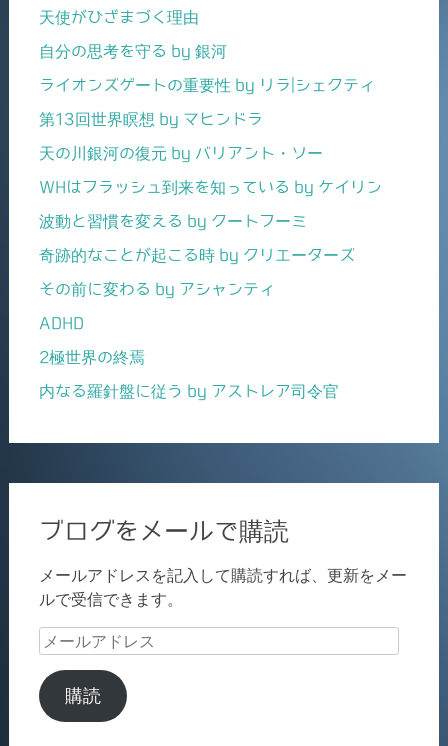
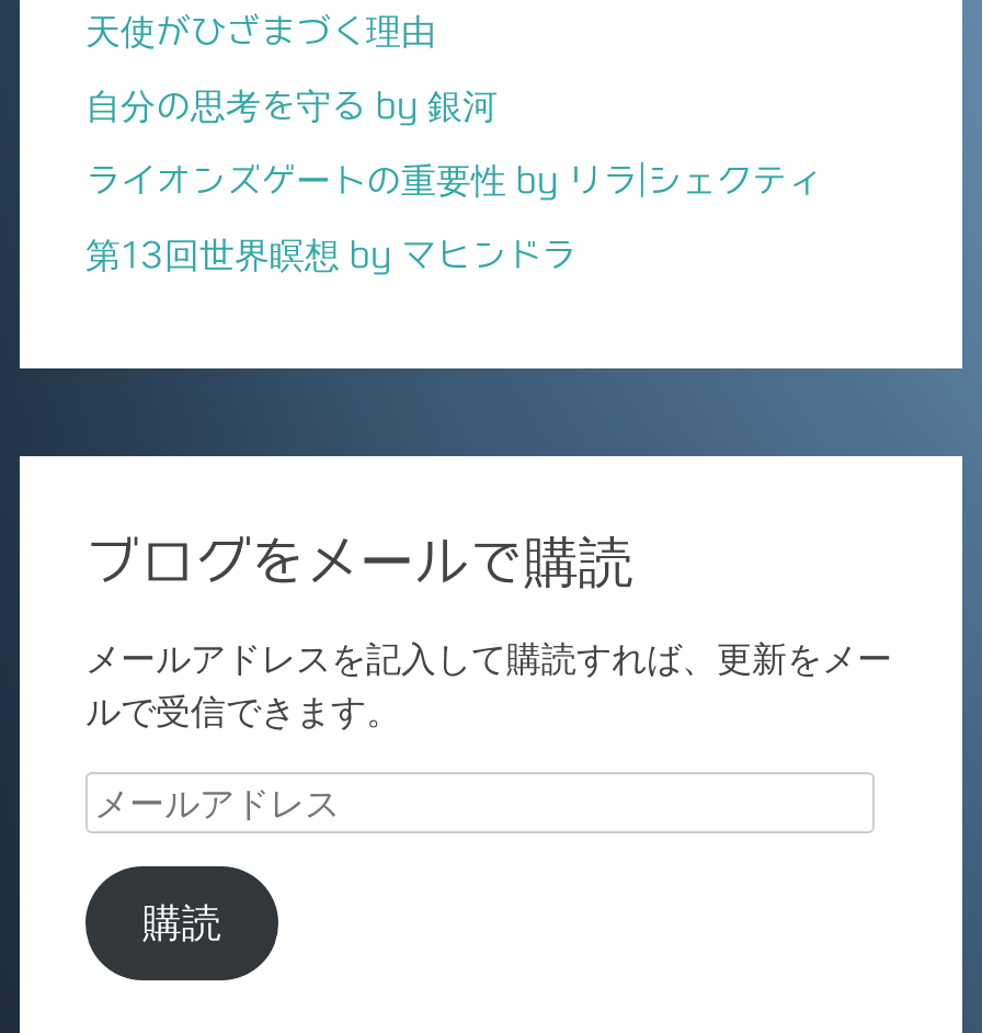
- 天の川銀河の復元 by バリアント・ソー
- WHはフラッシュ到来を知っている by ケイリン
- 波動と習慣を変える by クートフーミ
- 奇跡的なことが起こる時 by クリエーターズ
- その前に変わる by アシャンティ
- ADHD
- 2極世界の終焉
- 内なる羅針盤に従う by アストレア司令官
